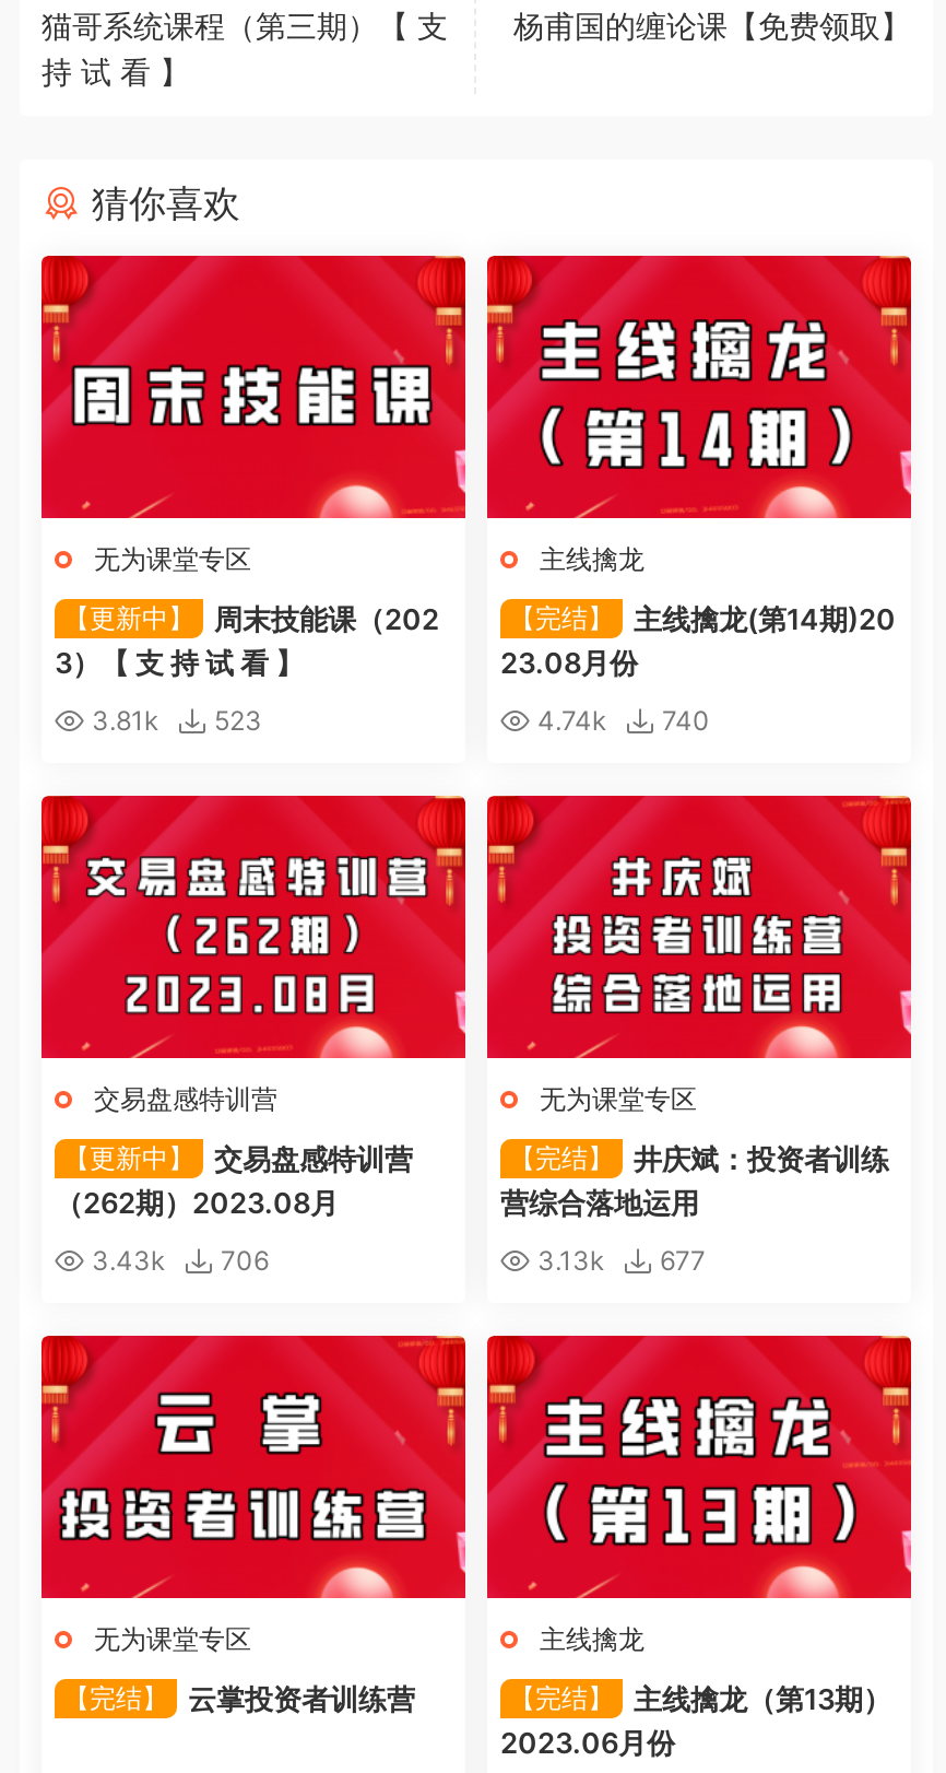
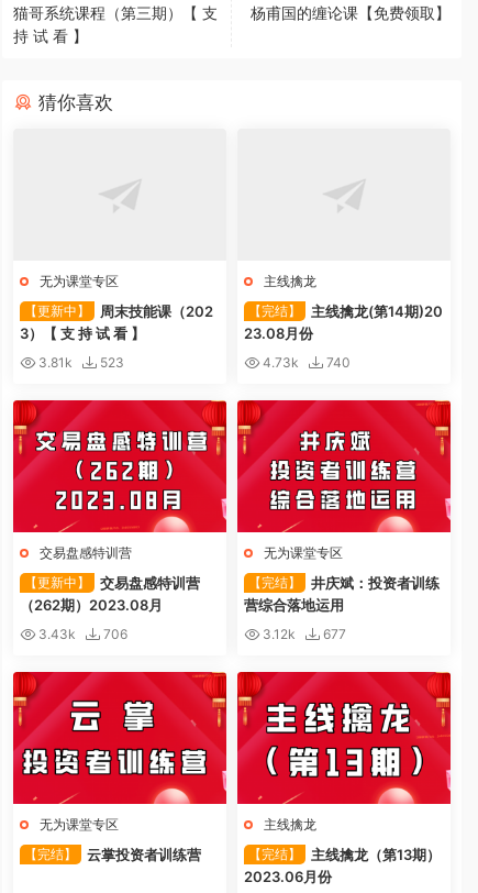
- [image]

- [image]

- 4.74k 740
+ 4.73k 740

- 3.13k 677
+ 3.12k 677
